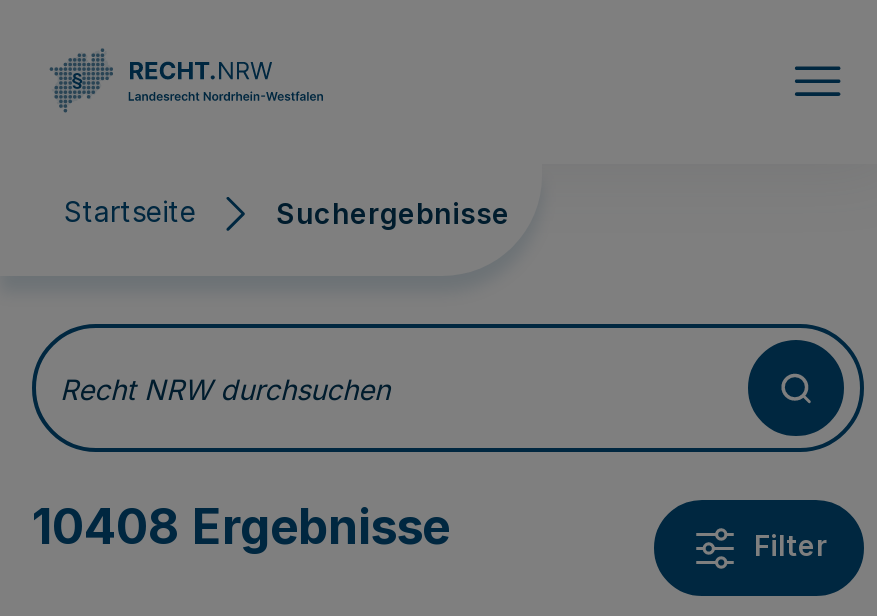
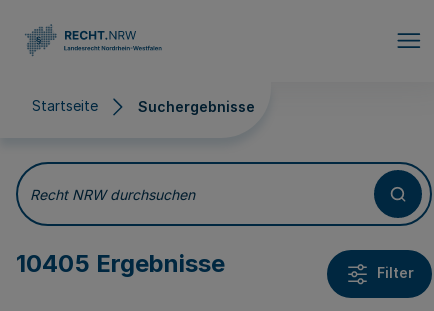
- 10408 Ergebnisse
+ 10405 Ergebnisse
